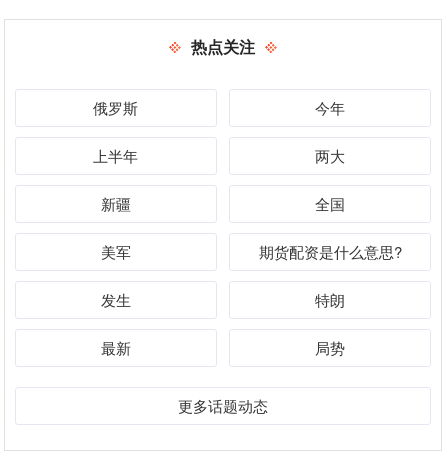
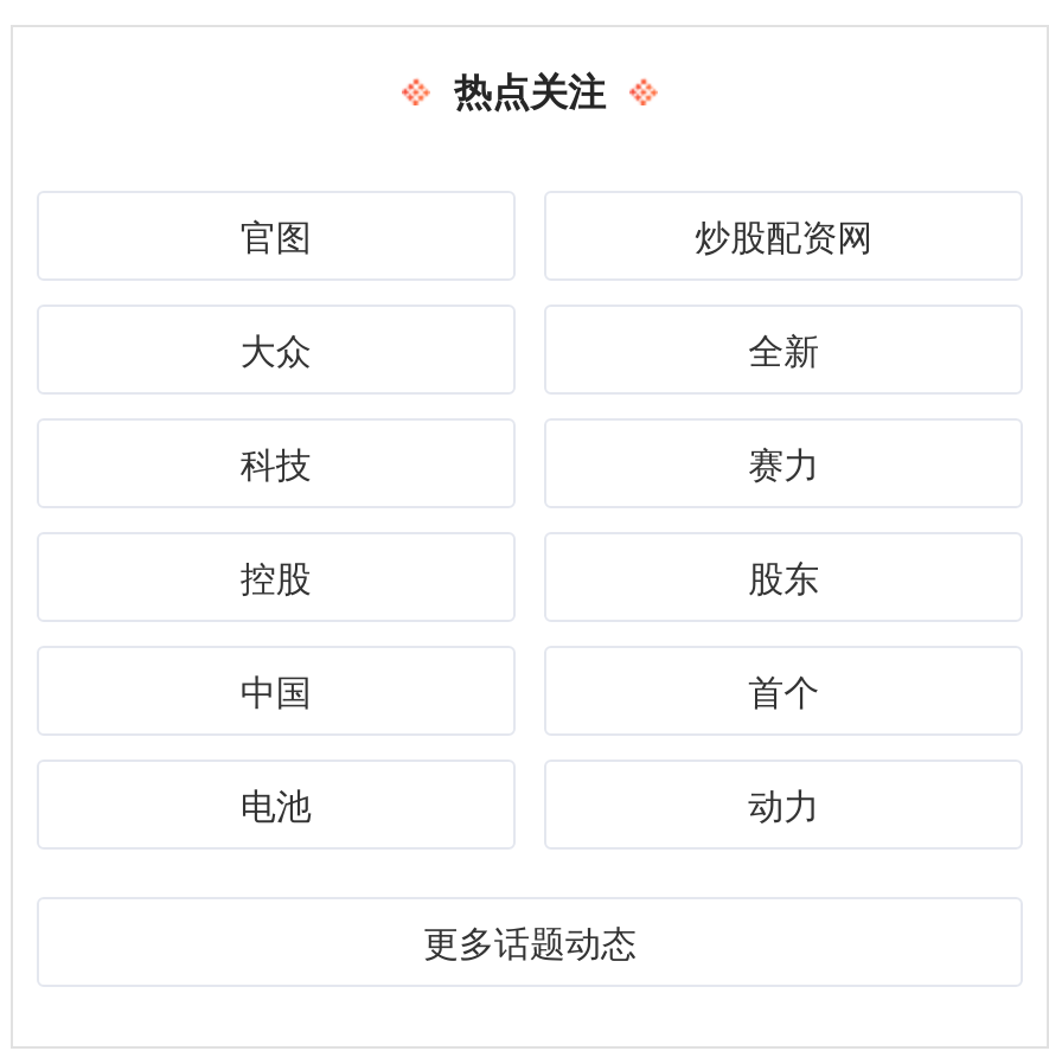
- 俄罗斯
- 今年
+ 官图
+ 炒股配资网

- 上半年
- 两大
+ 大众
+ 全新

- 新疆
- 全国
+ 科技
+ 赛力

- 美军
- 期货配资是什么意思?
+ 控股
+ 股东

- 发生
- 特朗
+ 中国
+ 首个

- 最新
- 局势
+ 电池
+ 动力
